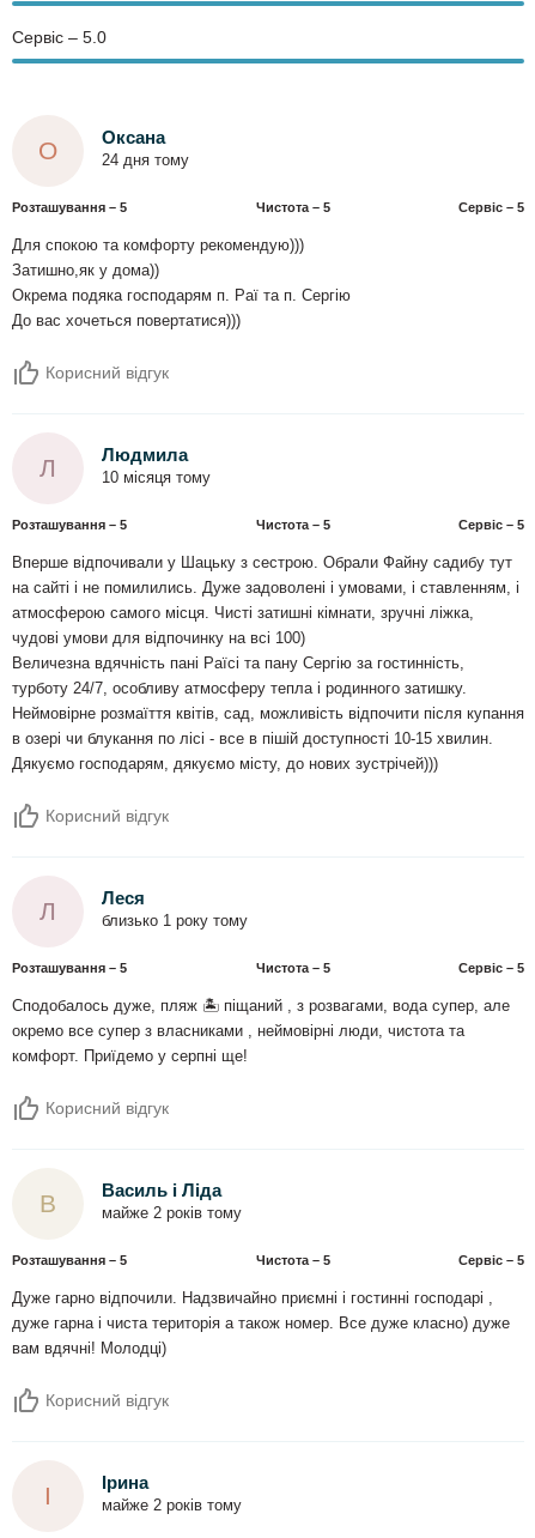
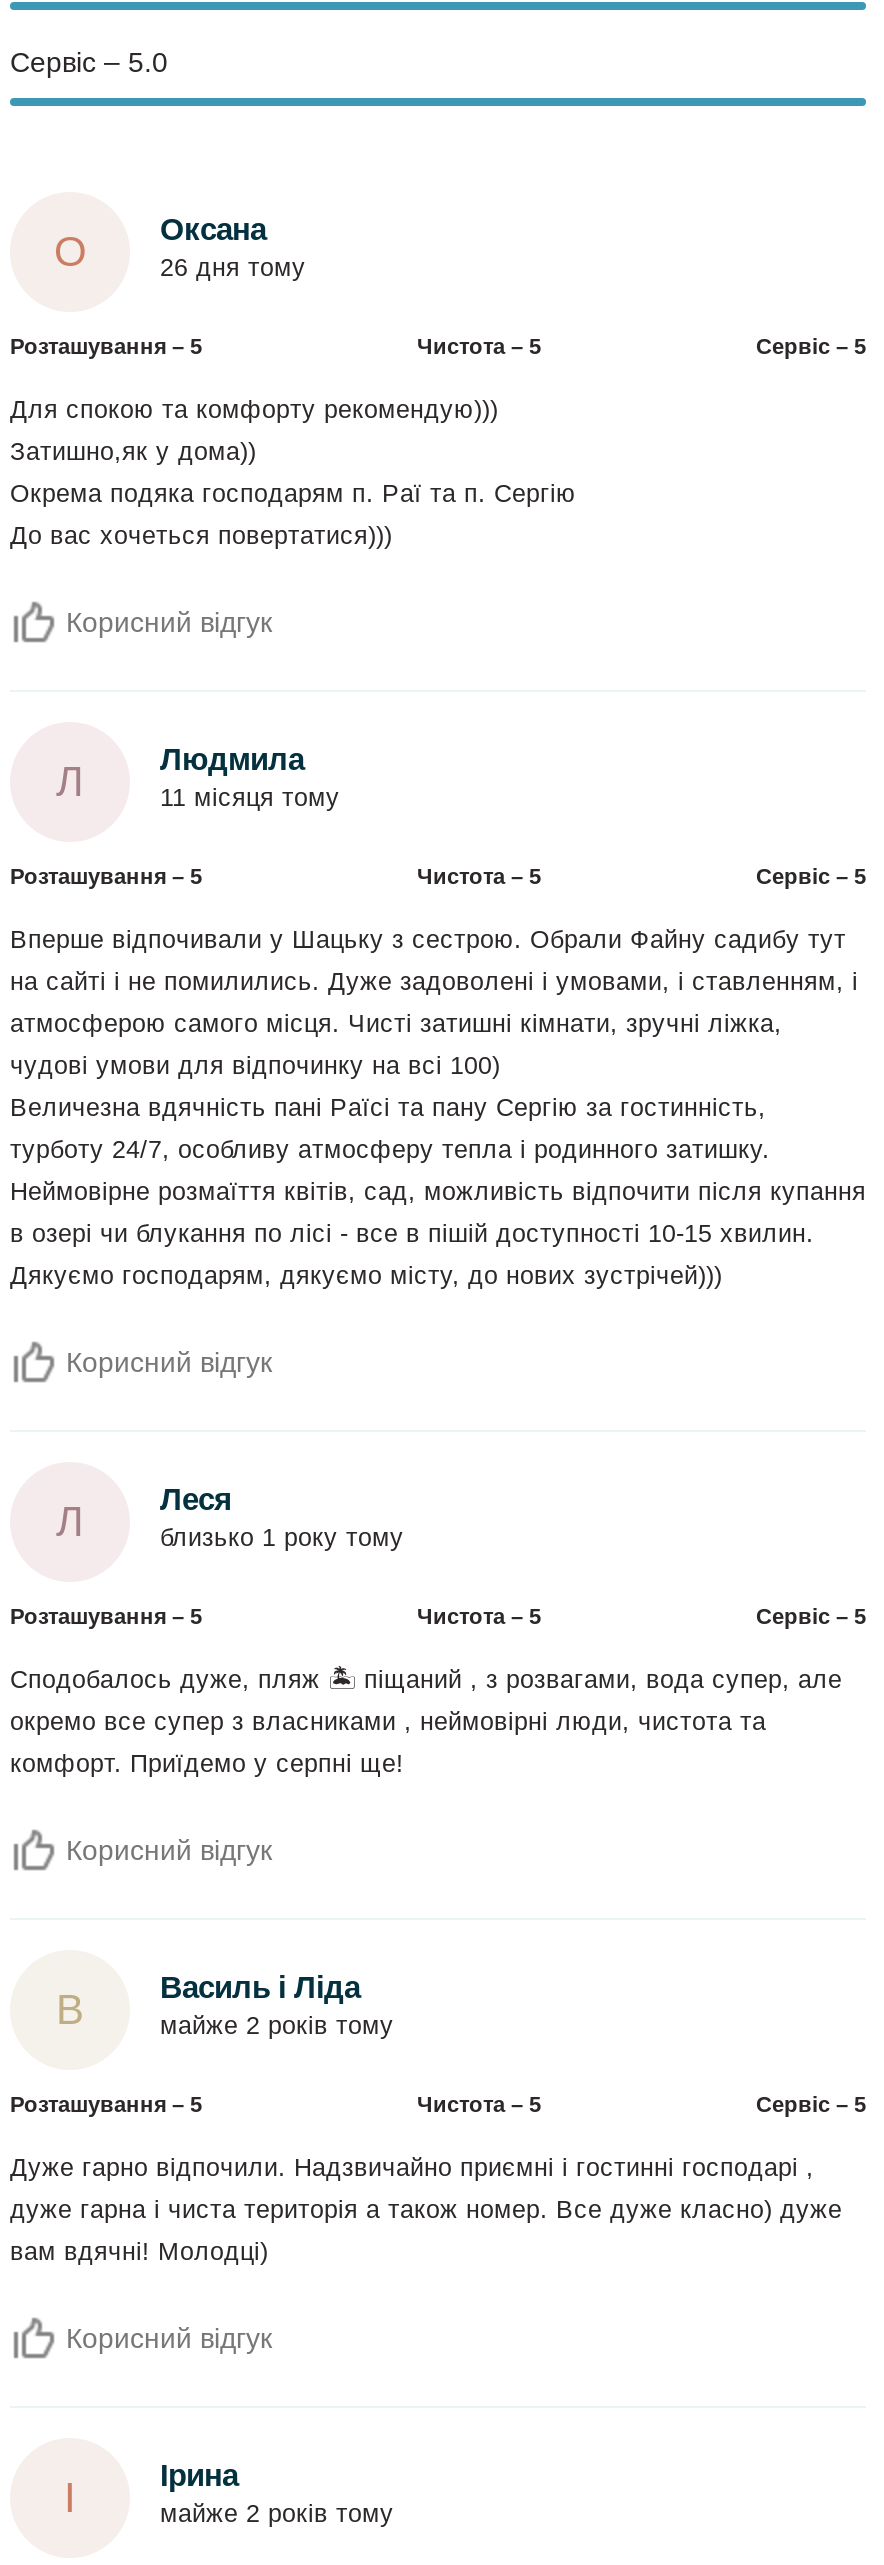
- 24 дня тому
+ 26 дня тому

- 10 місяця тому
+ 11 місяця тому
